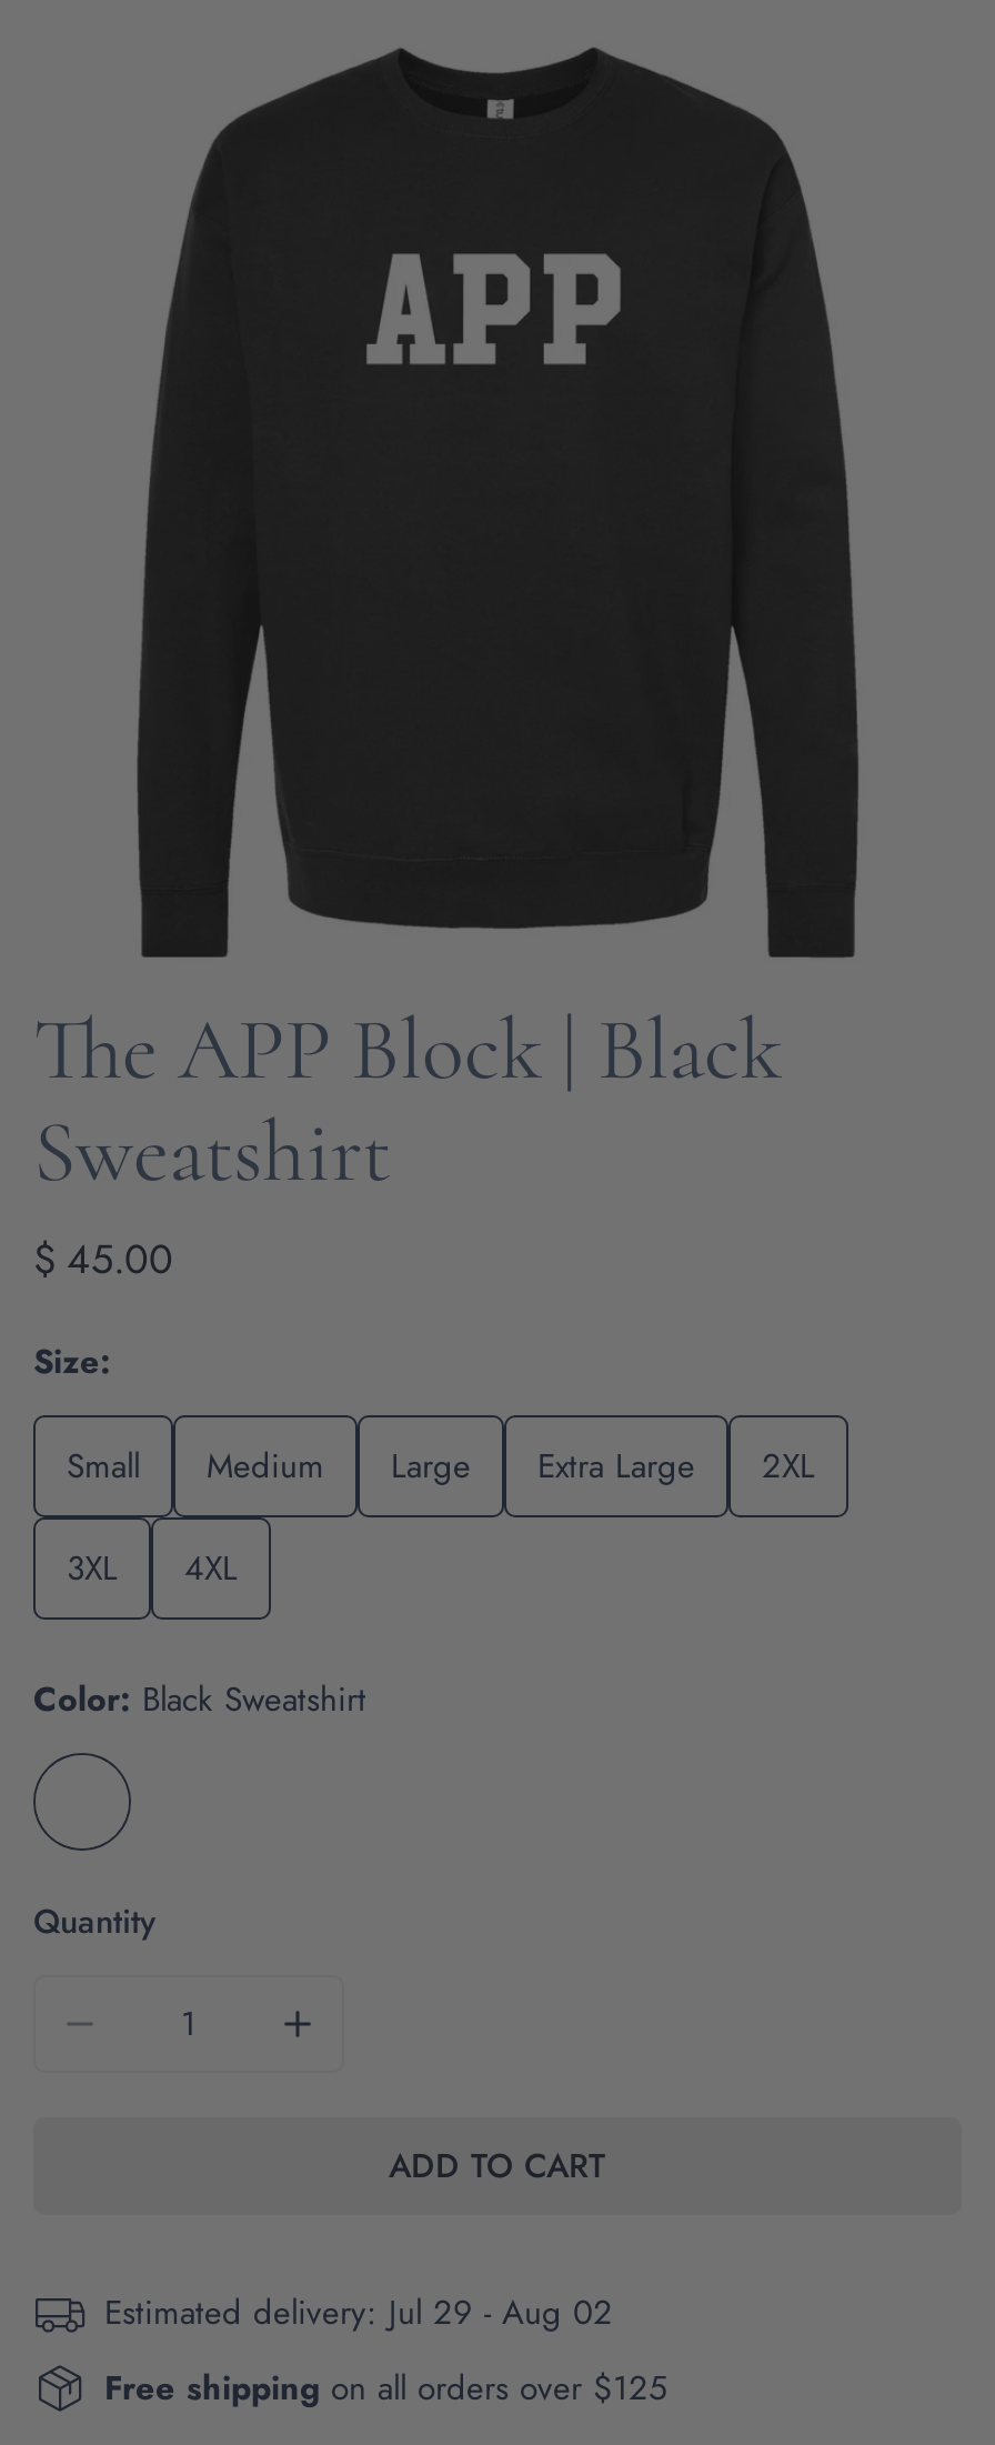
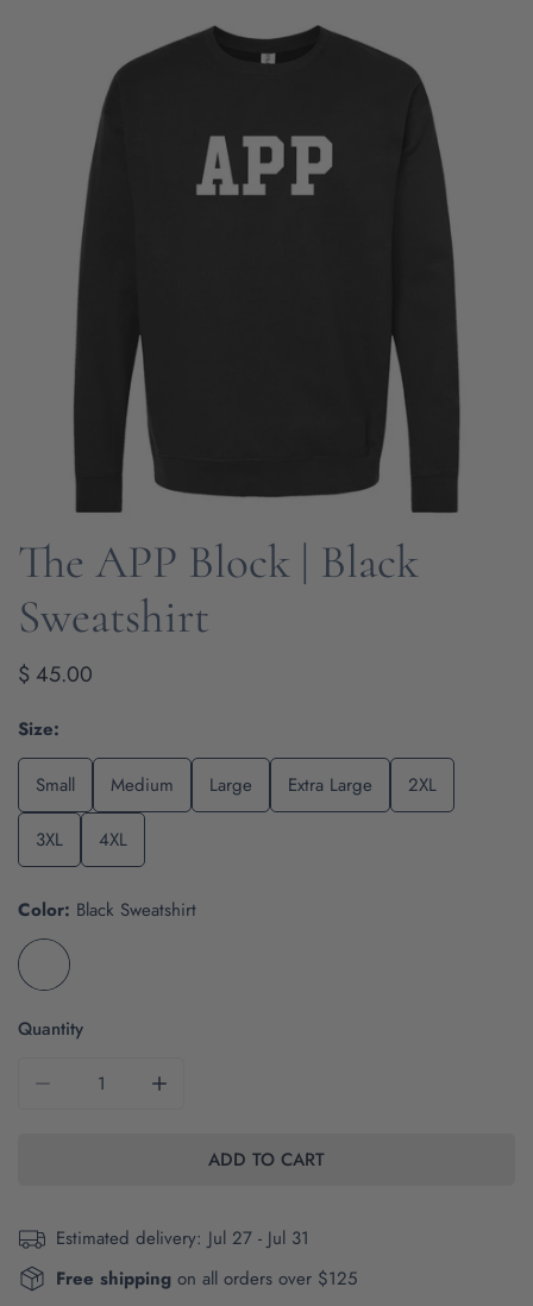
- Estimated delivery: Jul 29 - Aug 02
+ Estimated delivery: Jul 27 - Jul 31
